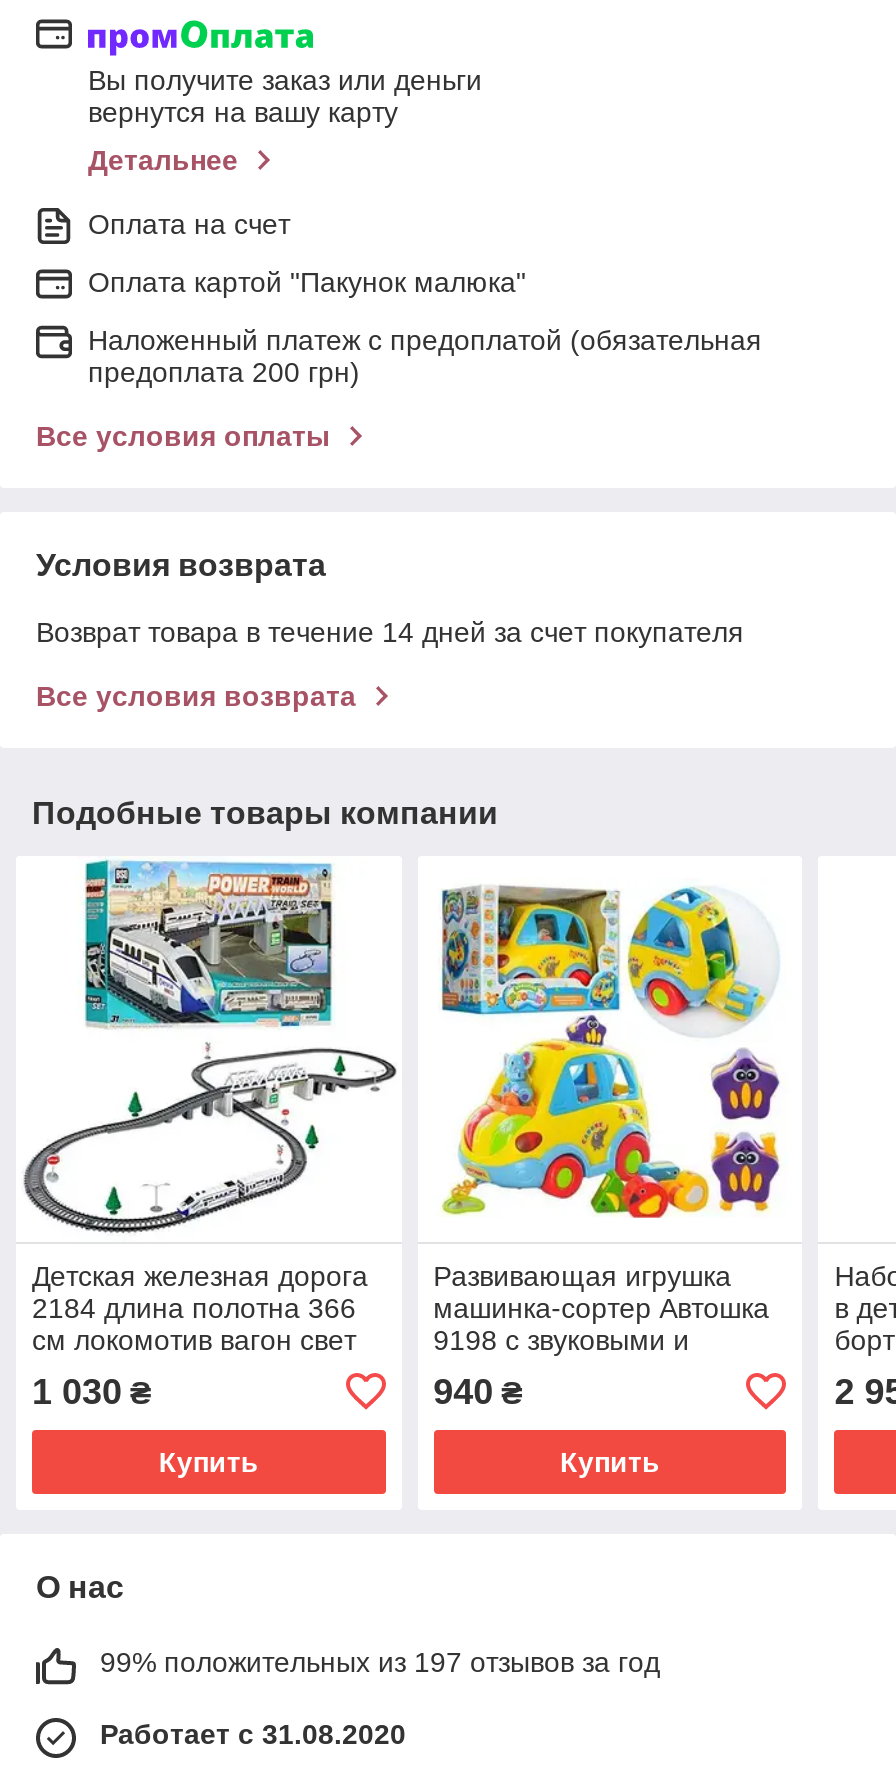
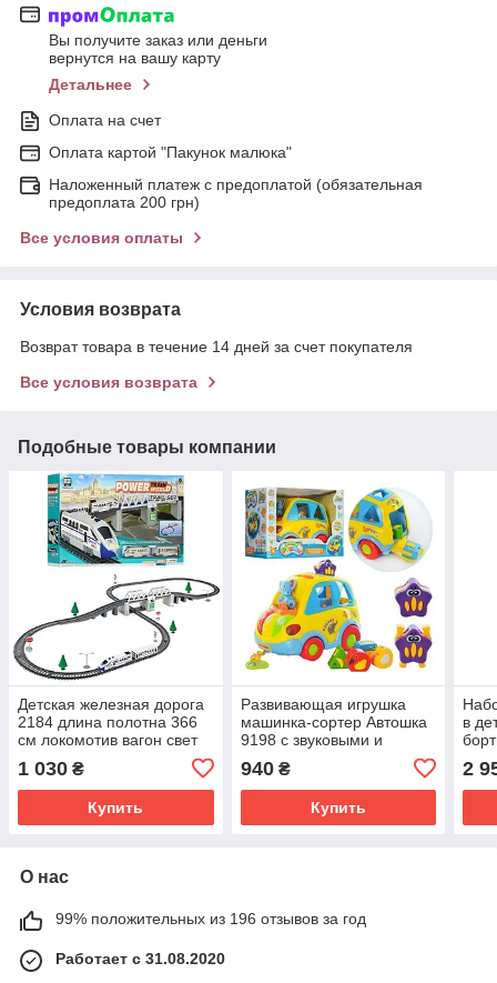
- 99% положительных из 197 отзывов за год
+ 99% положительных из 196 отзывов за год
